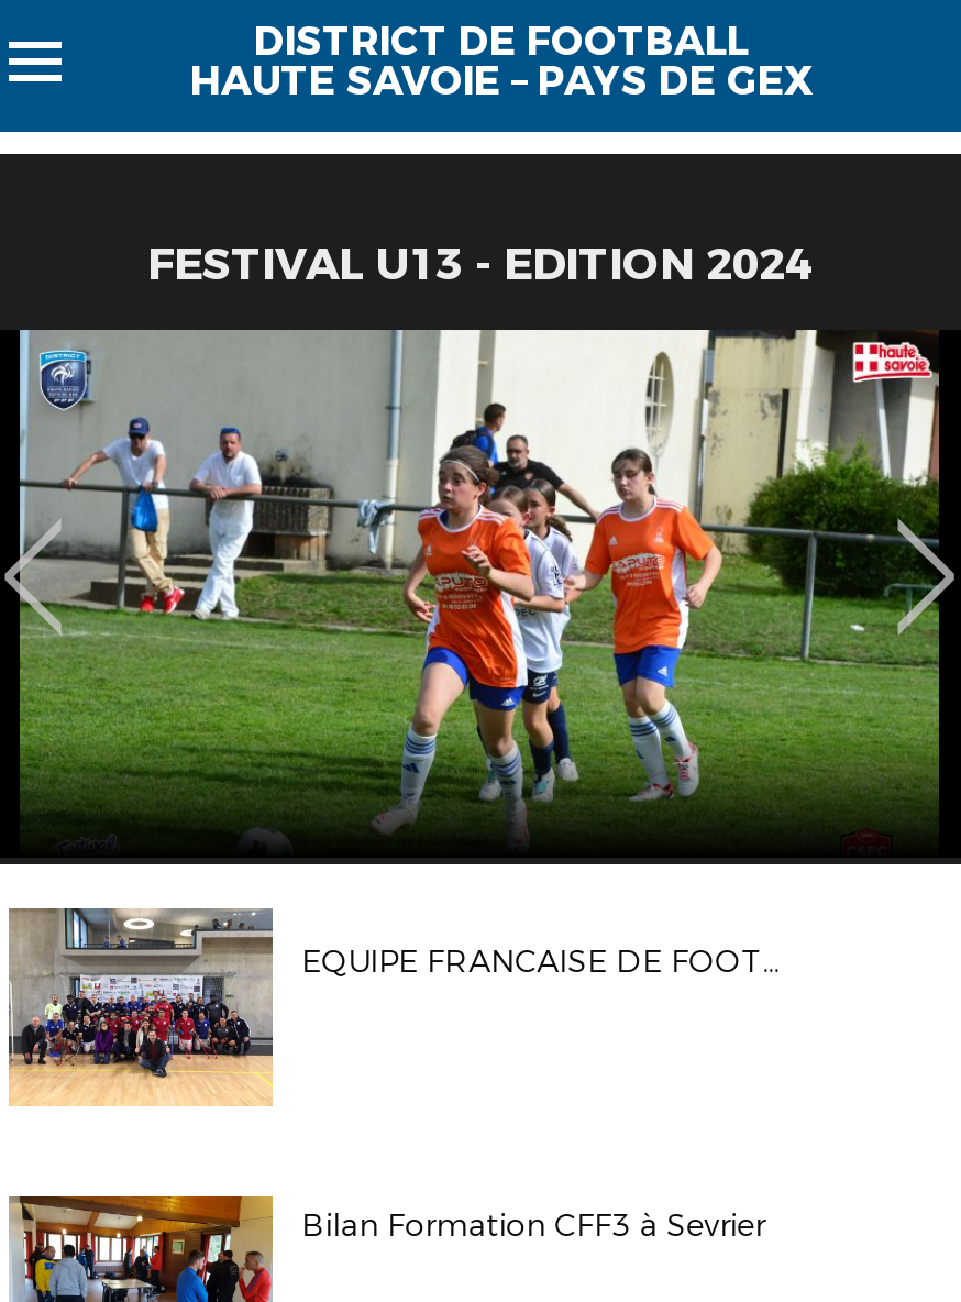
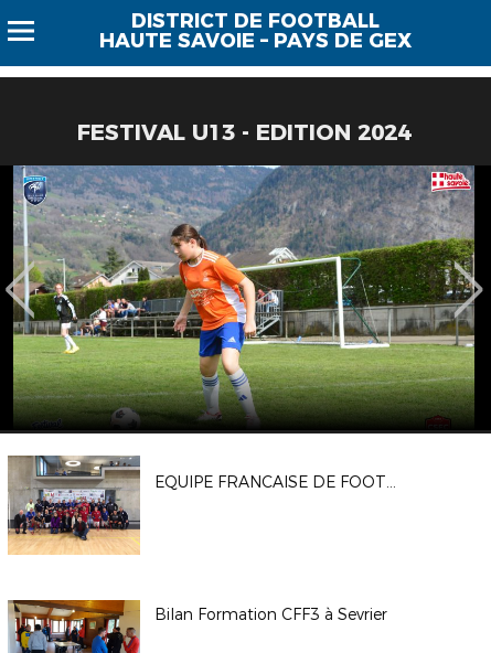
- [image]
+ [image]
